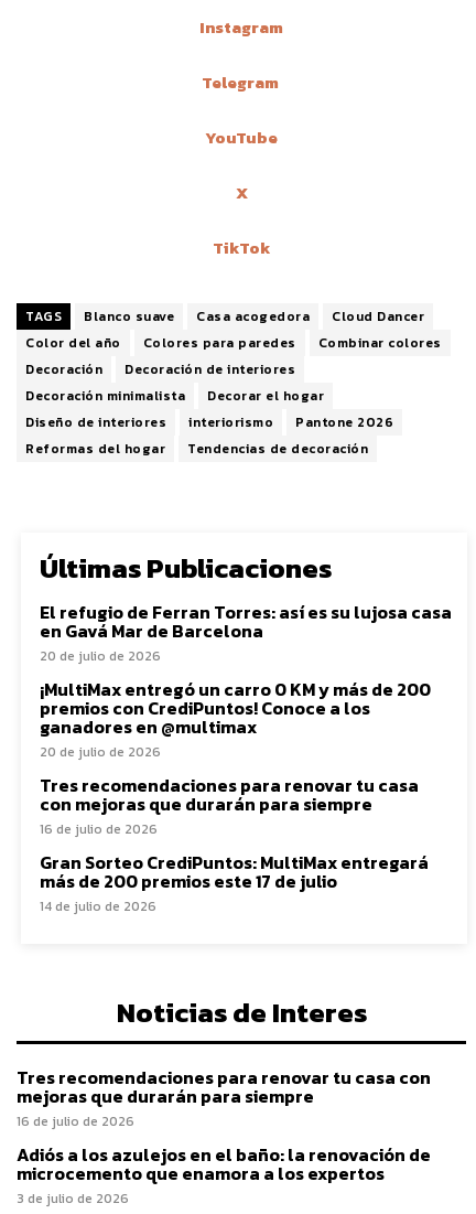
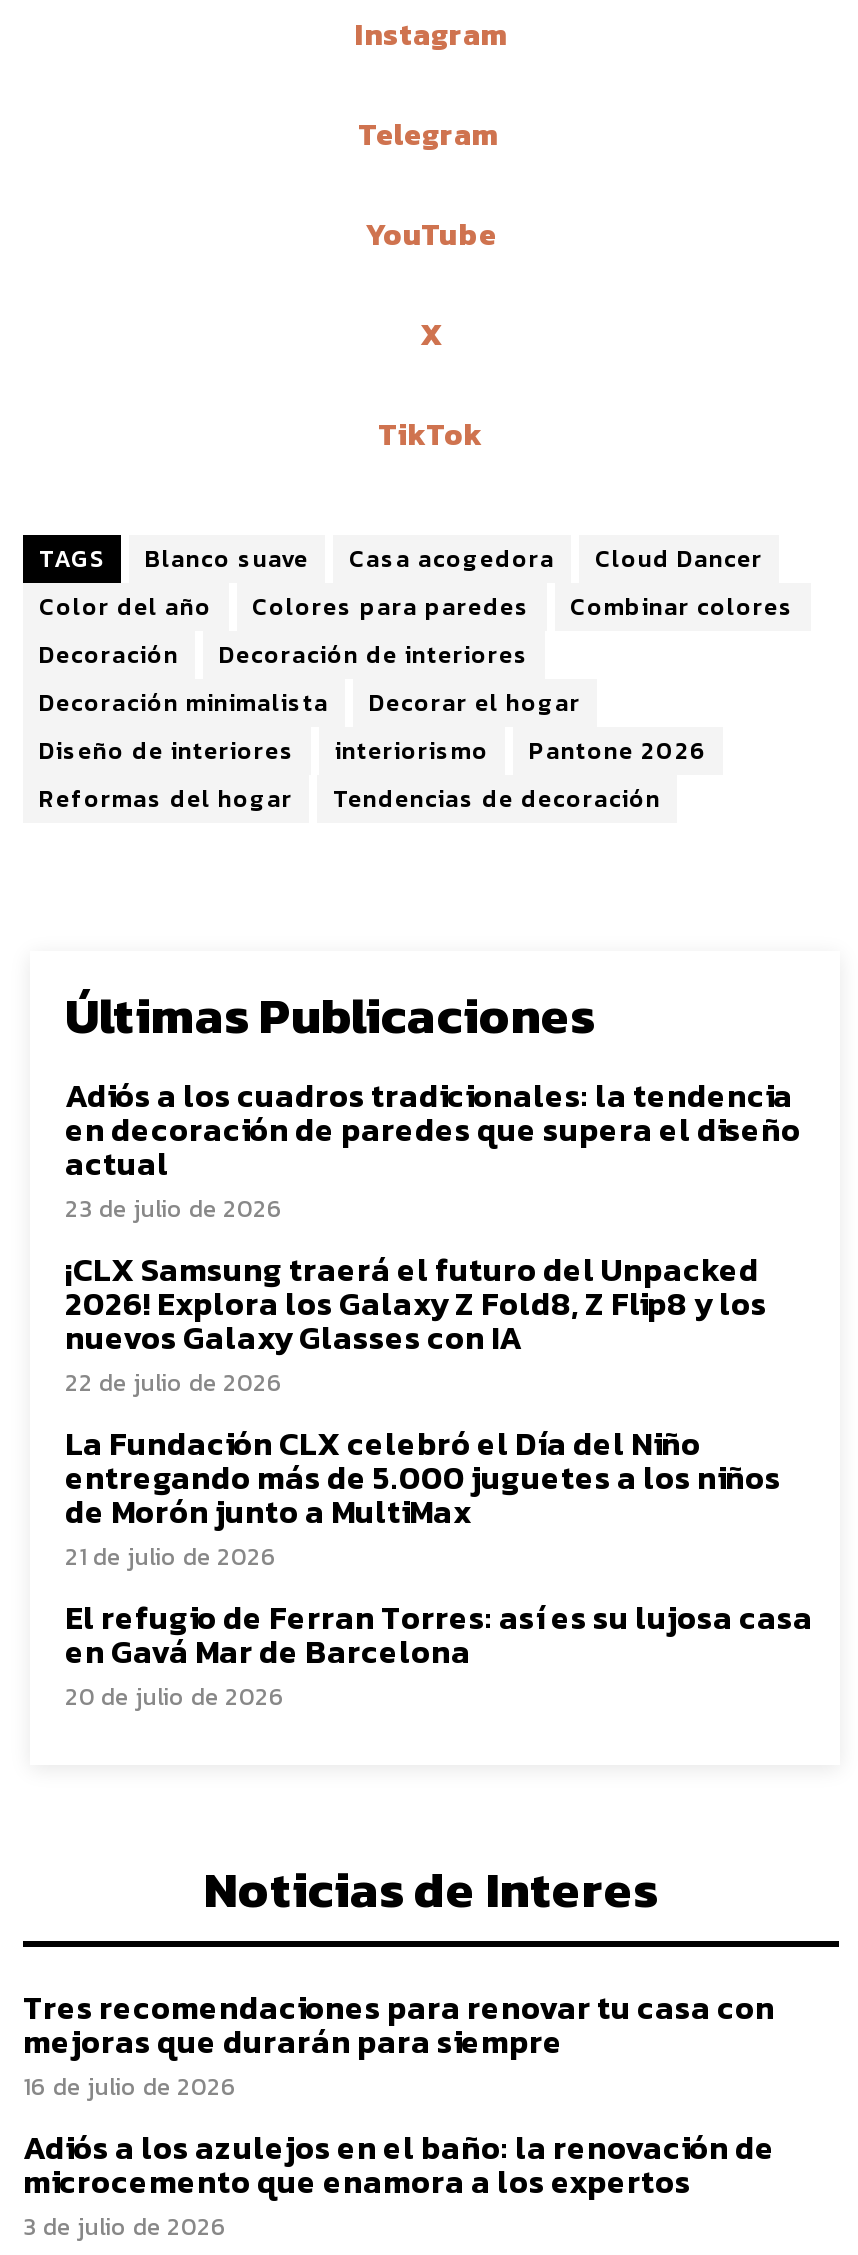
+ Adiós a los cuadros tradicionales: la tendencia
+ en decoración de paredes que supera el diseño
+ actual
+ 23 de julio de 2026
+ ¡CLX Samsung traerá el futuro del Unpacked
+ 2026! Explora los Galaxy Z Fold8, Z Flip8 y los
+ nuevos Galaxy Glasses con IA
+ 22 de julio de 2026
+ La Fundación CLX celebró el Día del Niño
+ entregando más de 5.000 juguetes a los niños
+ de Morón junto a MultiMax
+ 21 de julio de 2026

moved down: El refugio de Ferran Torres: así es su lujosa casa | en Gavá Mar de Barcelona | 20 de julio de 2026

- ¡MultiMax entregó un carro 0 KM y más de 200
- premios con CrediPuntos! Conoce a los
- ganadores en @multimax
- 20 de julio de 2026
- Tres recomendaciones para renovar tu casa
- con mejoras que durarán para siempre
- 16 de julio de 2026
- Gran Sorteo CrediPuntos: MultiMax entregará
- más de 200 premios este 17 de julio
- 14 de julio de 2026
